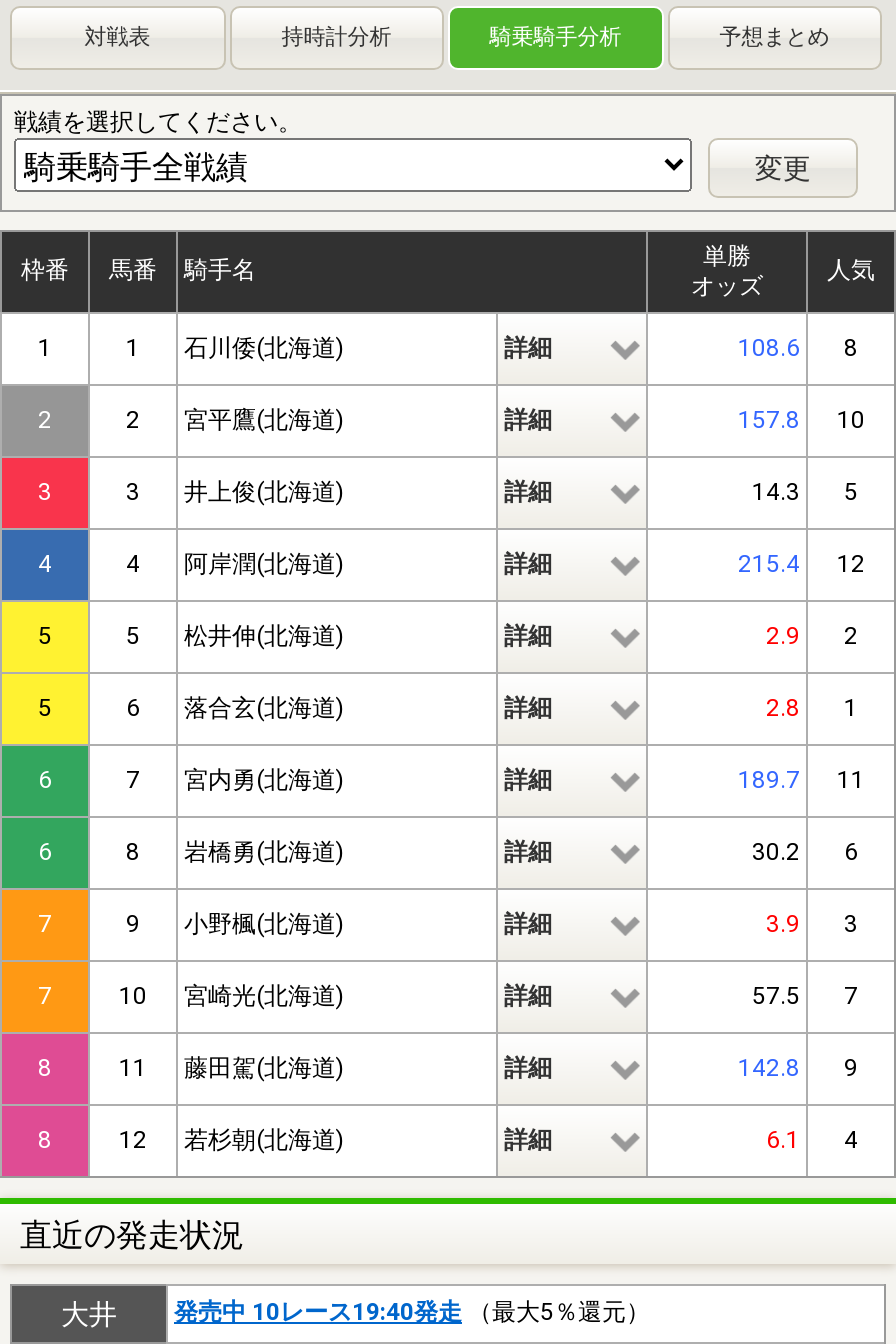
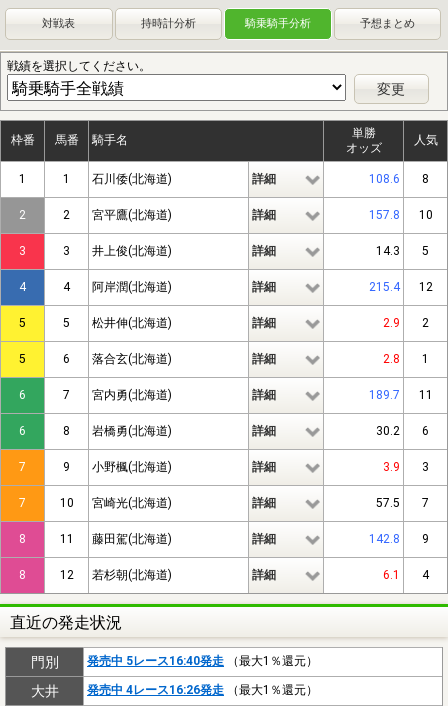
+ 門別
+ 発売中 5レース16:40発走（最大1％還元）

- 発売中 10レース19:40発走（最大5％還元）
+ 発売中 4レース16:26発走（最大1％還元）
